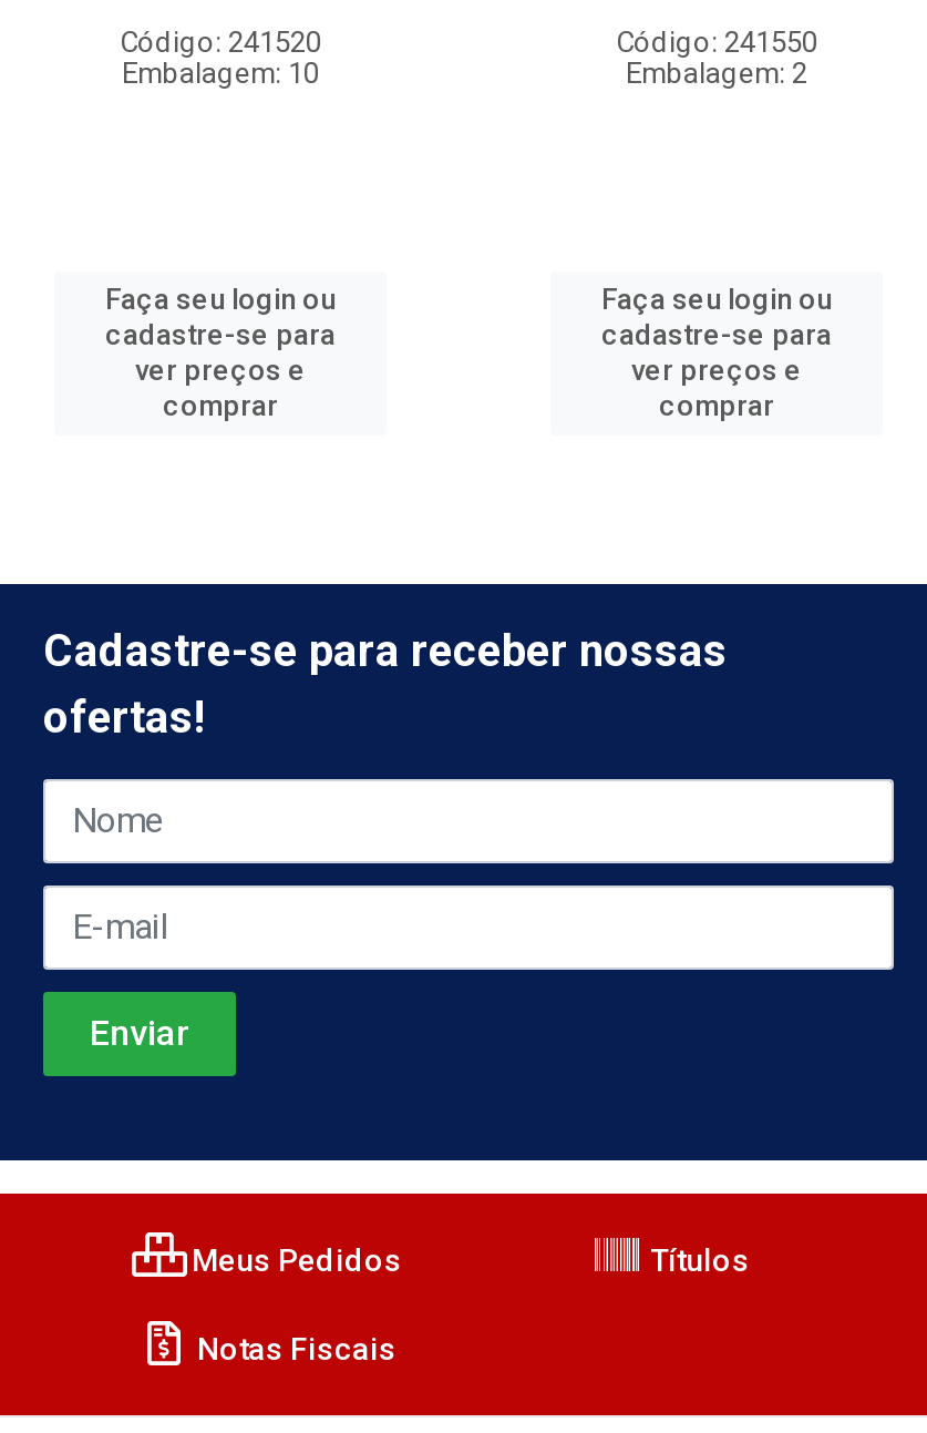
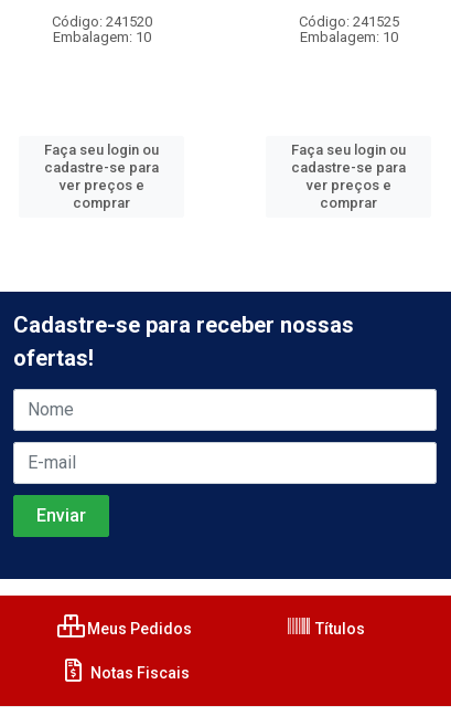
- Código: 241550
+ Código: 241525

- Embalagem: 2
+ Embalagem: 10
